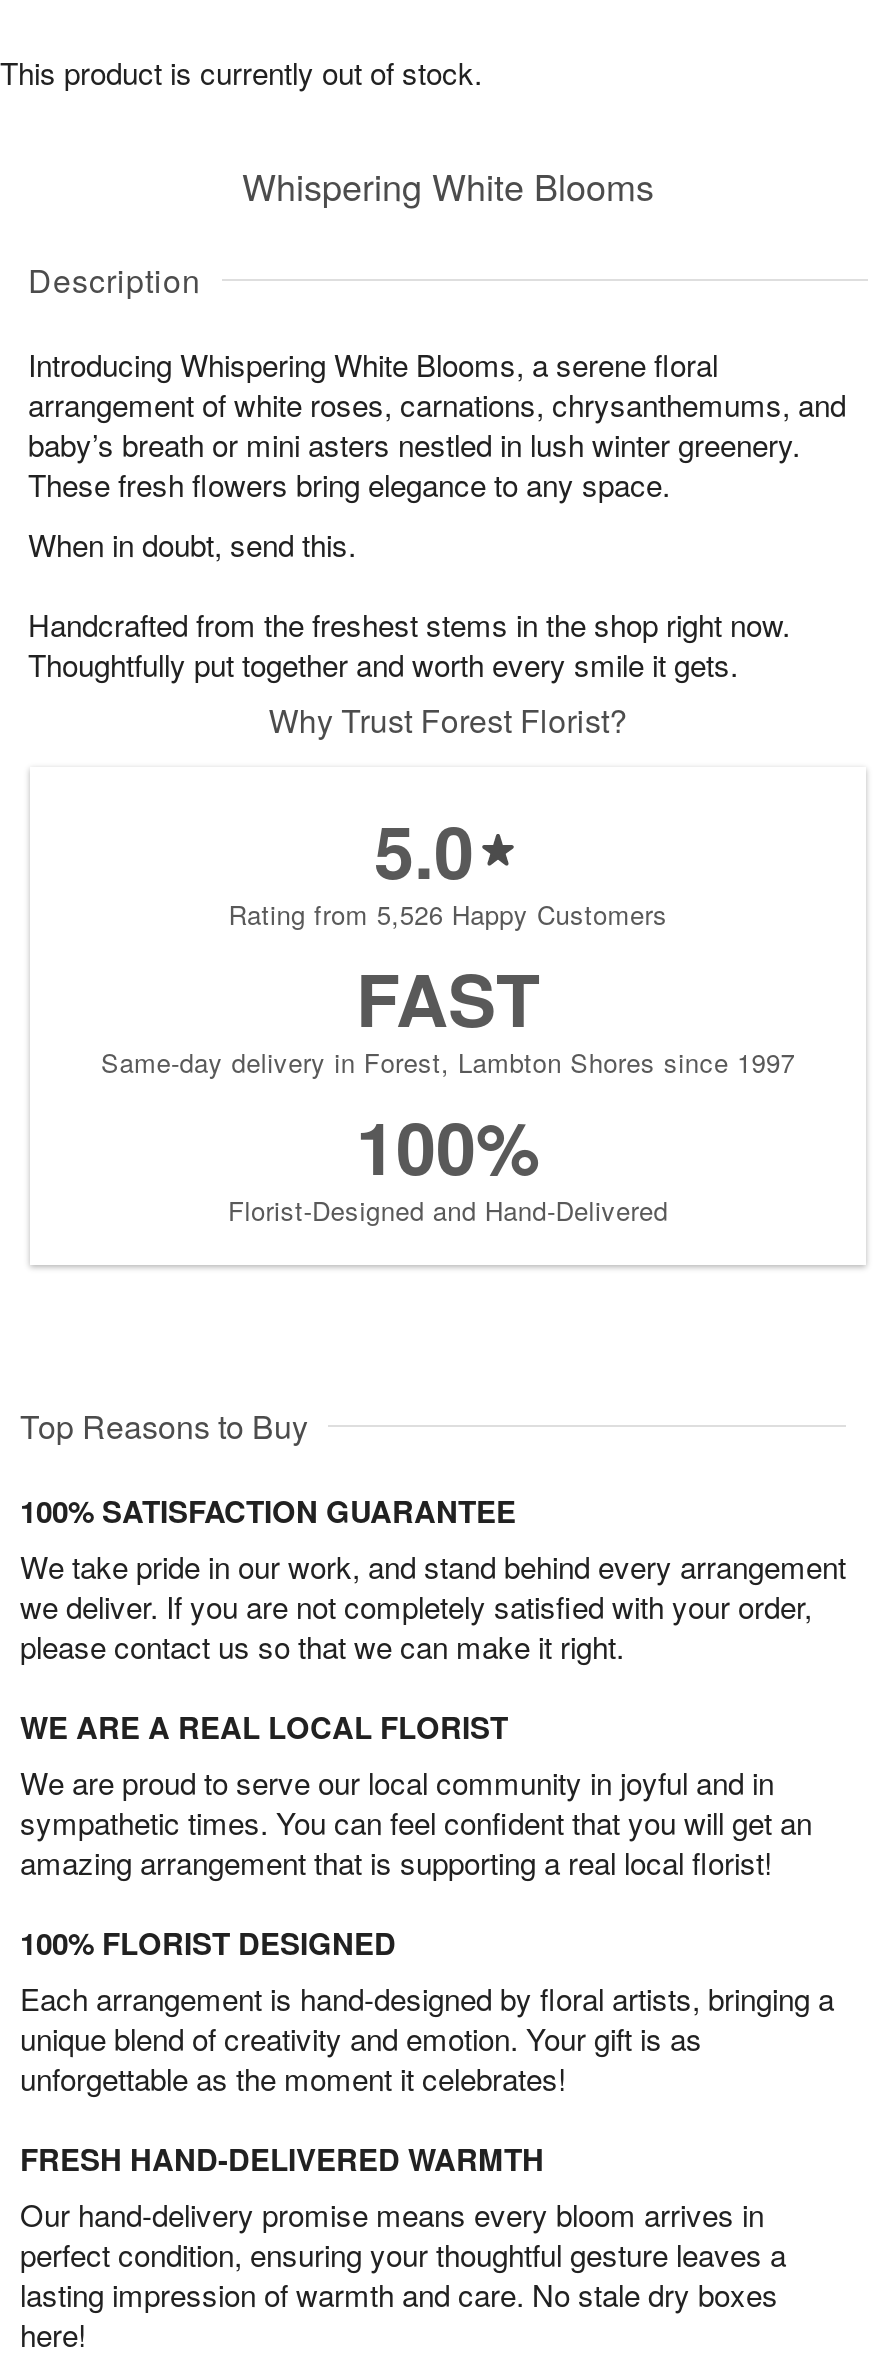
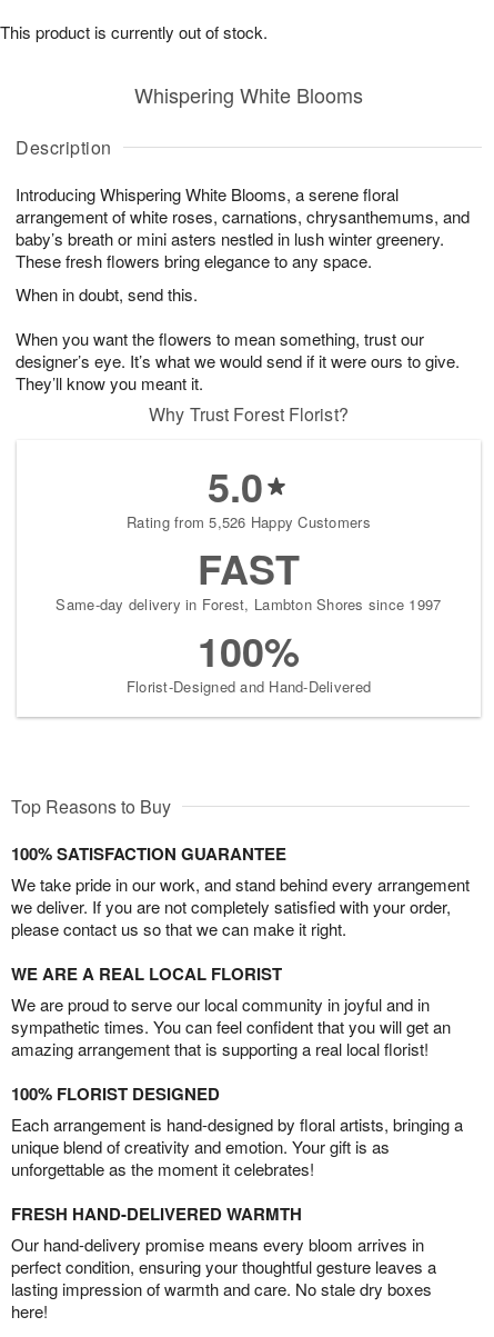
- Handcrafted from the freshest stems in the shop right now.
- Thoughtfully put together and worth every smile it gets.
+ When you want the flowers to mean something, trust our
+ designer’s eye. It’s what we would send if it were ours to give.
+ They’ll know you meant it.
